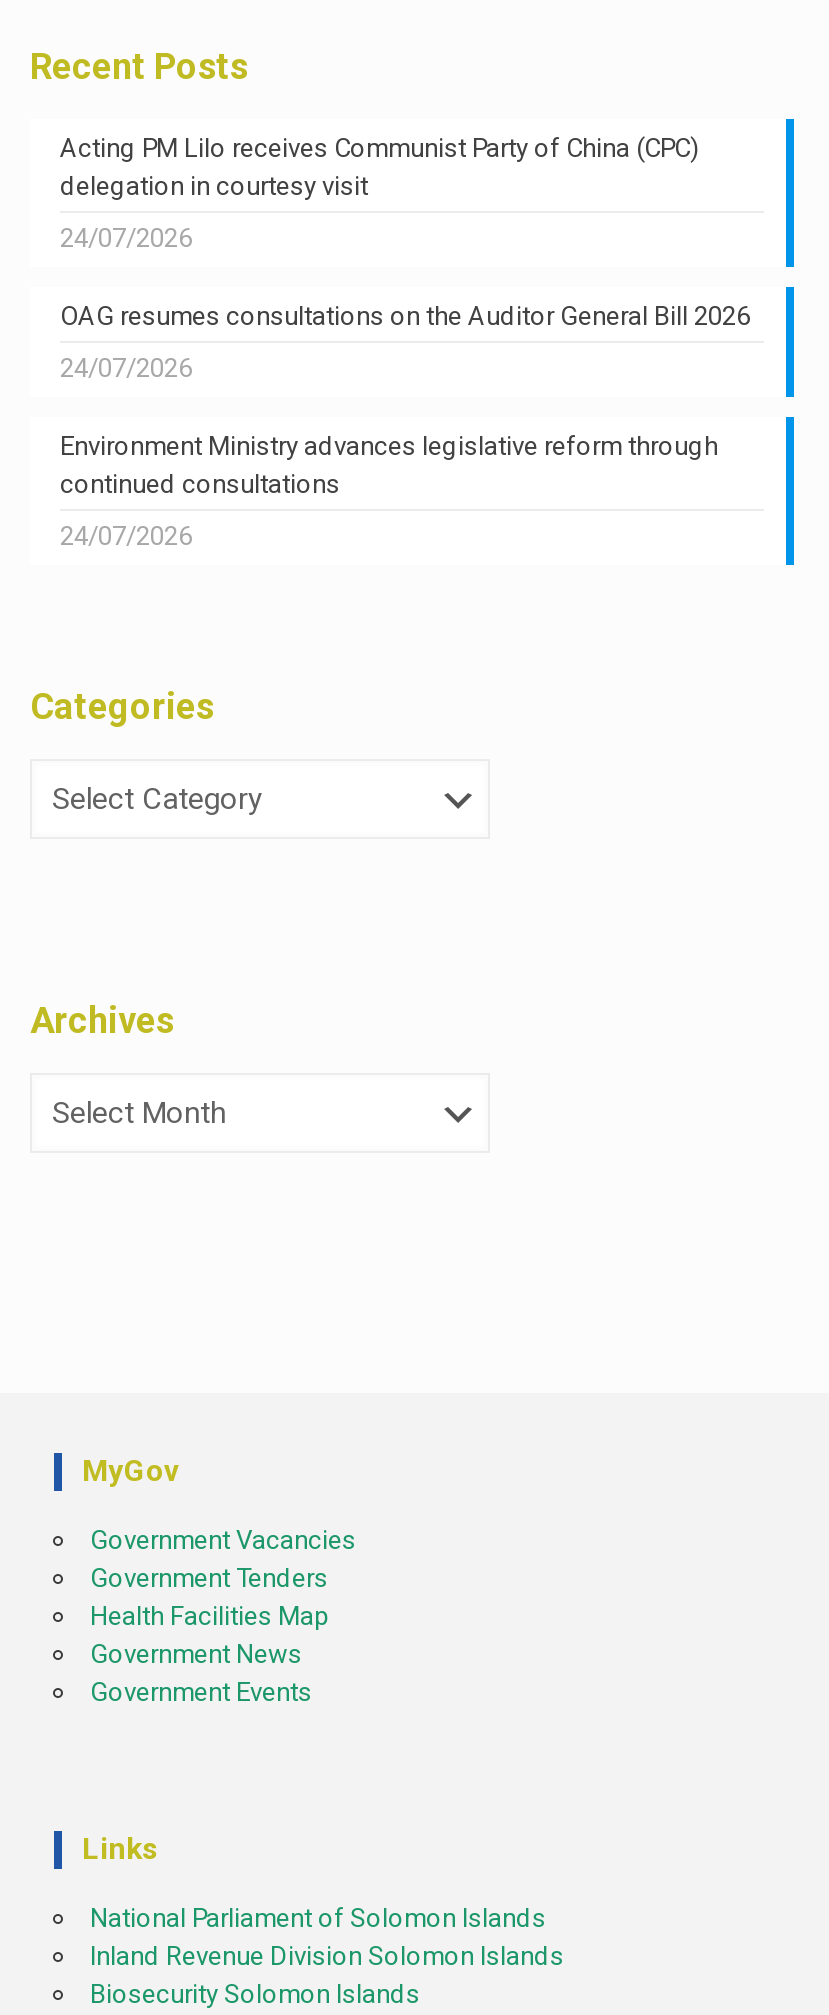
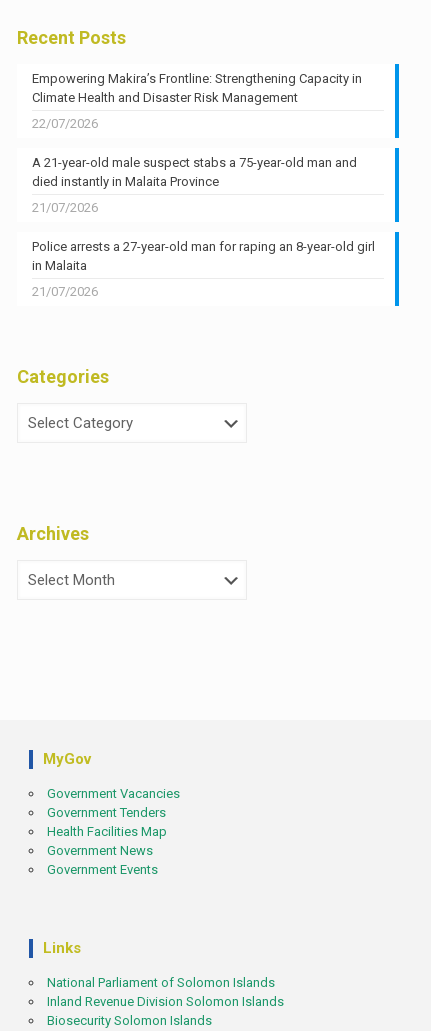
- Acting PM Lilo receives Communist Party of China (CPC)
- delegation in courtesy visit
+ Empowering Makira’s Frontline: Strengthening Capacity in
+ Climate Health and Disaster Risk Management

- 24/07/2026
+ 22/07/2026

- OAG resumes consultations on the Auditor General Bill 2026
+ A 21-year-old male suspect stabs a 75-year-old man and
+ died instantly in Malaita Province

- 24/07/2026
+ 21/07/2026

- Environment Ministry advances legislative reform through
- continued consultations
+ Police arrests a 27-year-old man for raping an 8-year-old girl
+ in Malaita

- 24/07/2026
+ 21/07/2026
